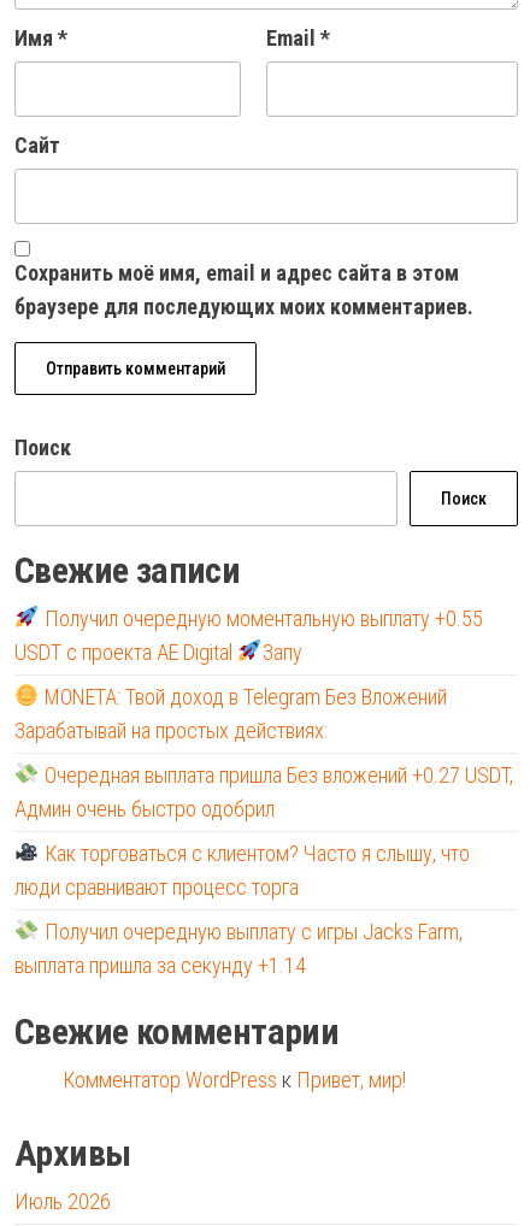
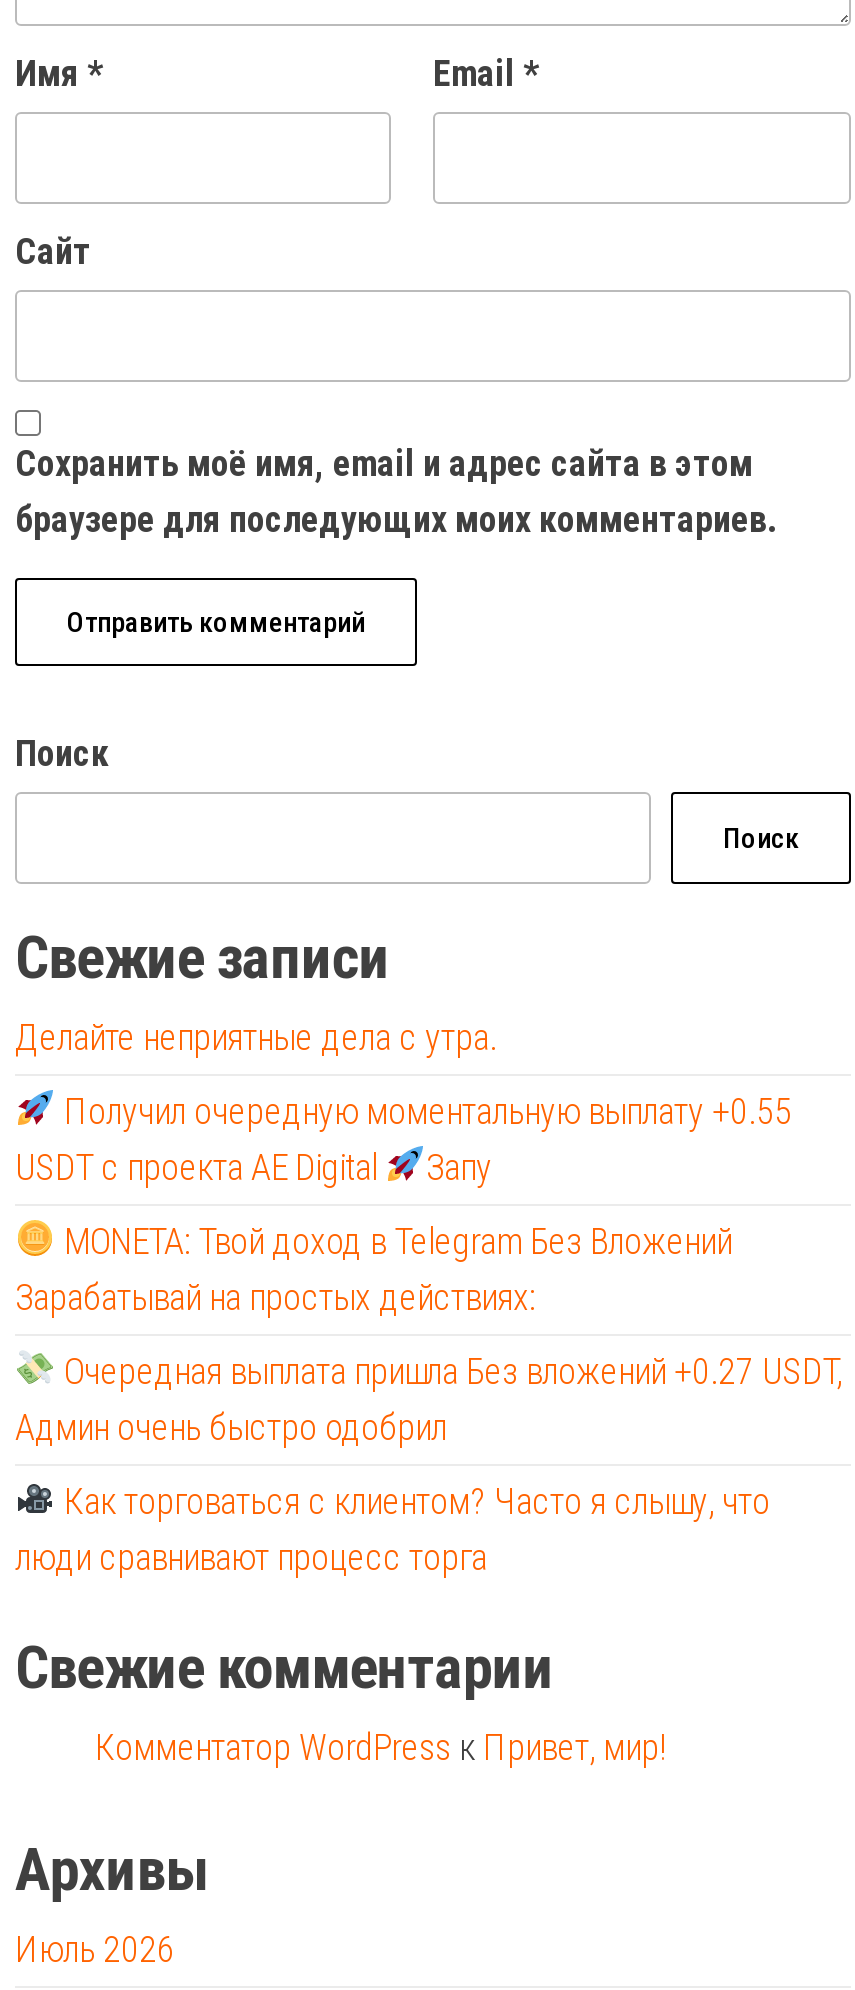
+ Делайте неприятные дела с утра.

moved down: Получил очередную моментальную выплату +0.55 | USDT с проекта AE Digital | Запу | MONETA: Твой доход в Telegram Без Вложений | Зарабатывай на простых действиях: | Админ очень быстро одобрил | Как торговаться с клиентом? Часто я слышу, что | люди сравнивают процесс торга

- Получил очередную выплату с игры Jacks Farm,
- выплата пришла за секунду +1.14
